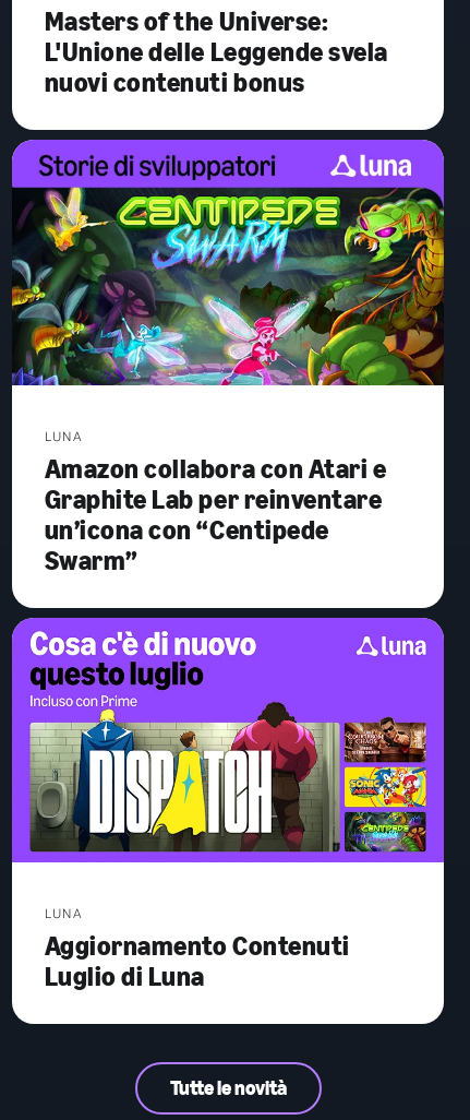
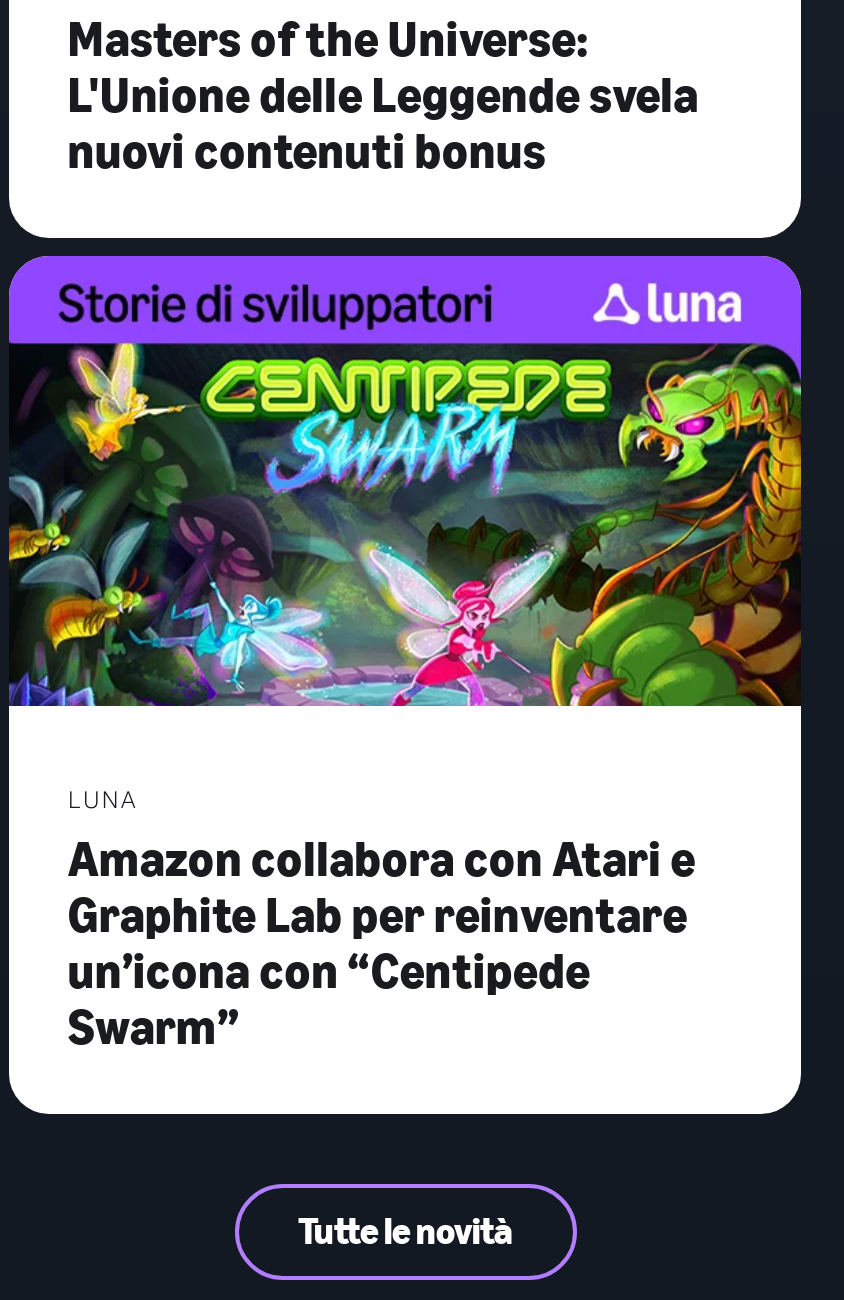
- [image]
- LUNA
- Aggiornamento Contenuti
- Luglio di Luna
